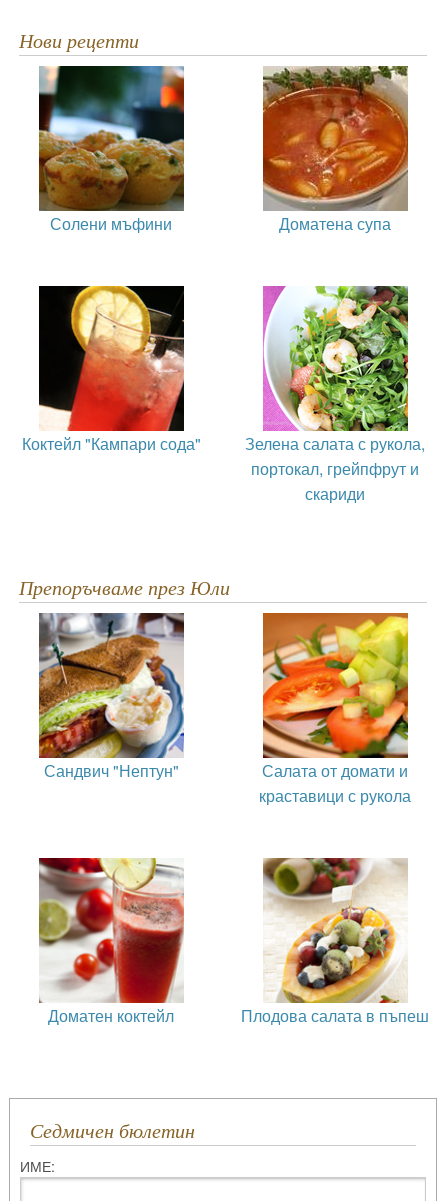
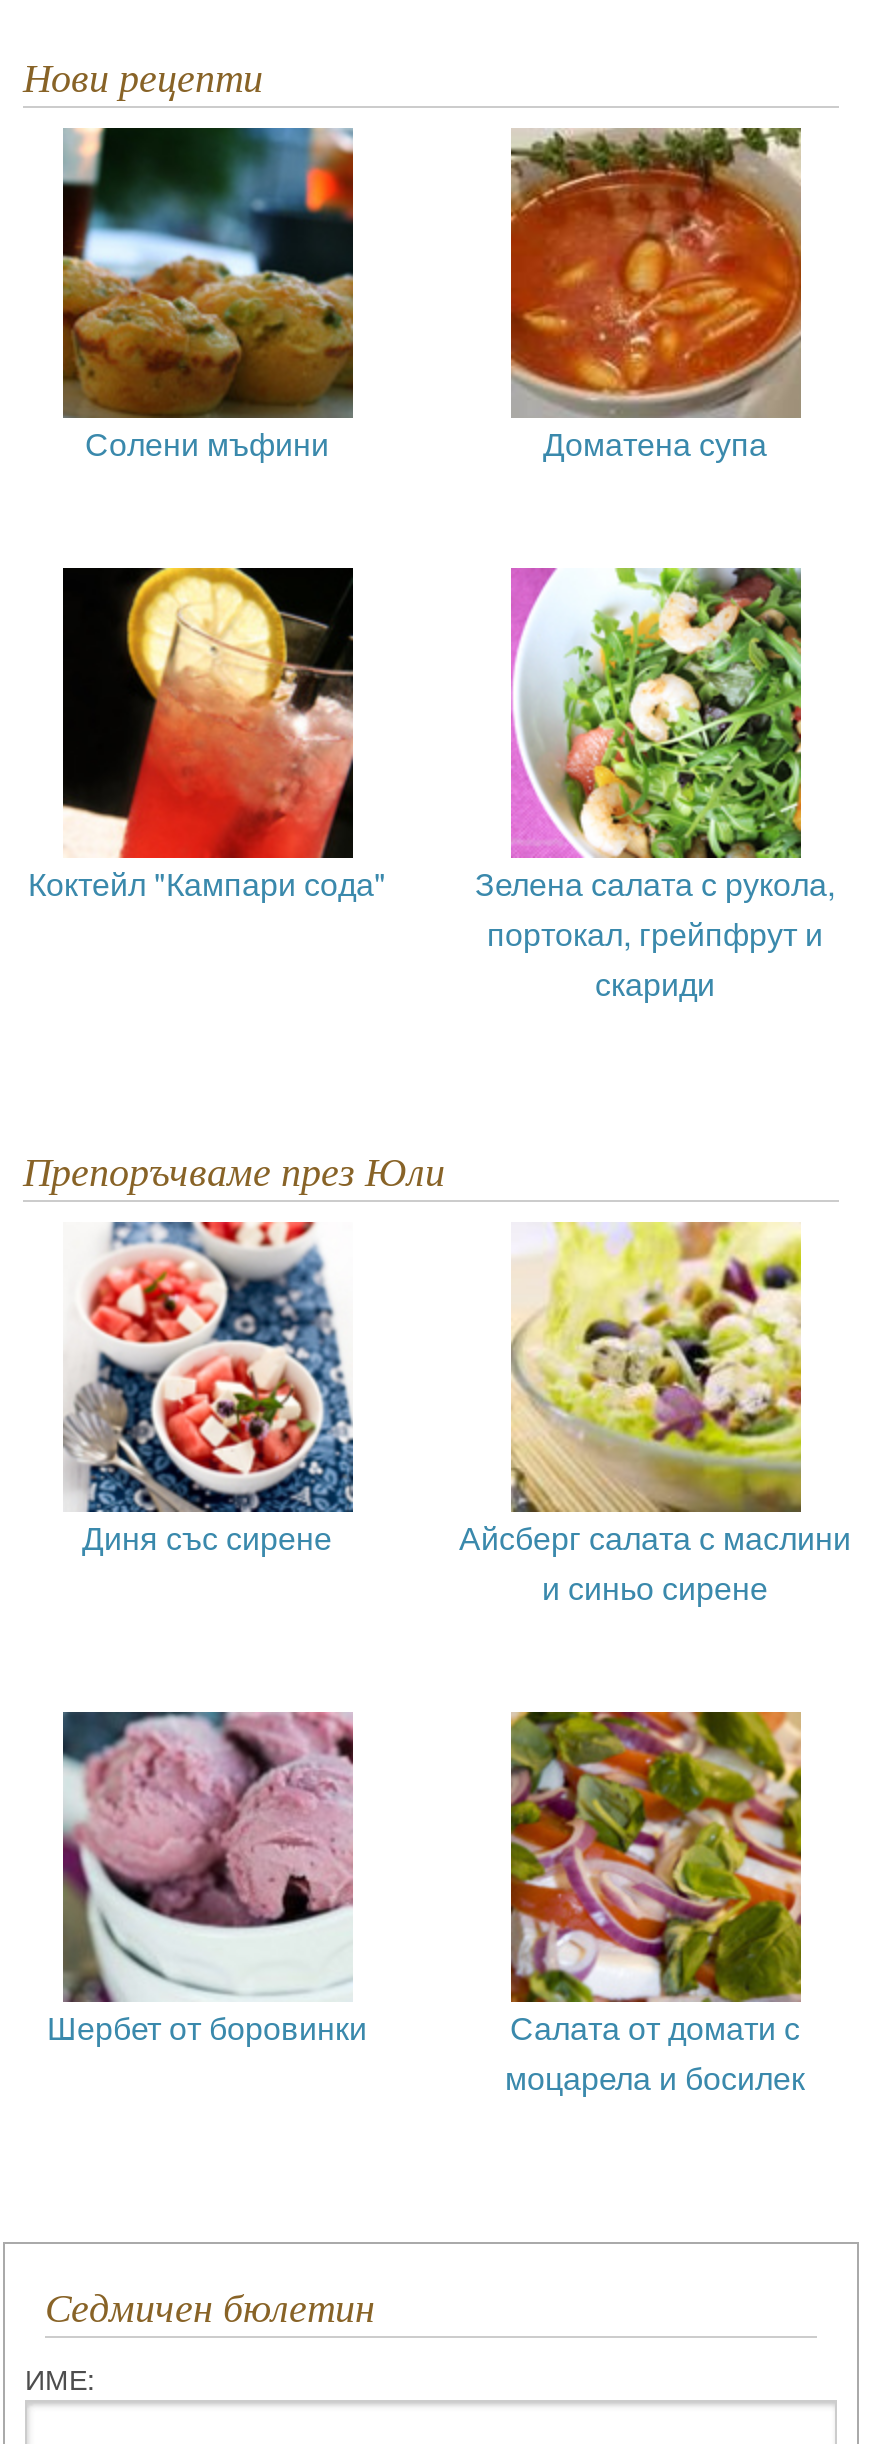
- [image]
- Сандвич "Нептун"
- Салата от домати и
- краставици с рукола
+ [image]
+ Диня със сирене
+ Айсберг салата с маслини
+ и синьо сирене

- [image]
+ [image]

- [image]
- Доматен коктейл
- Плодова салата в пъпеш
+ [image]
+ Шербет от боровинки
+ Салата от домати с
+ моцарела и босилек

- [image]
+ [image]
